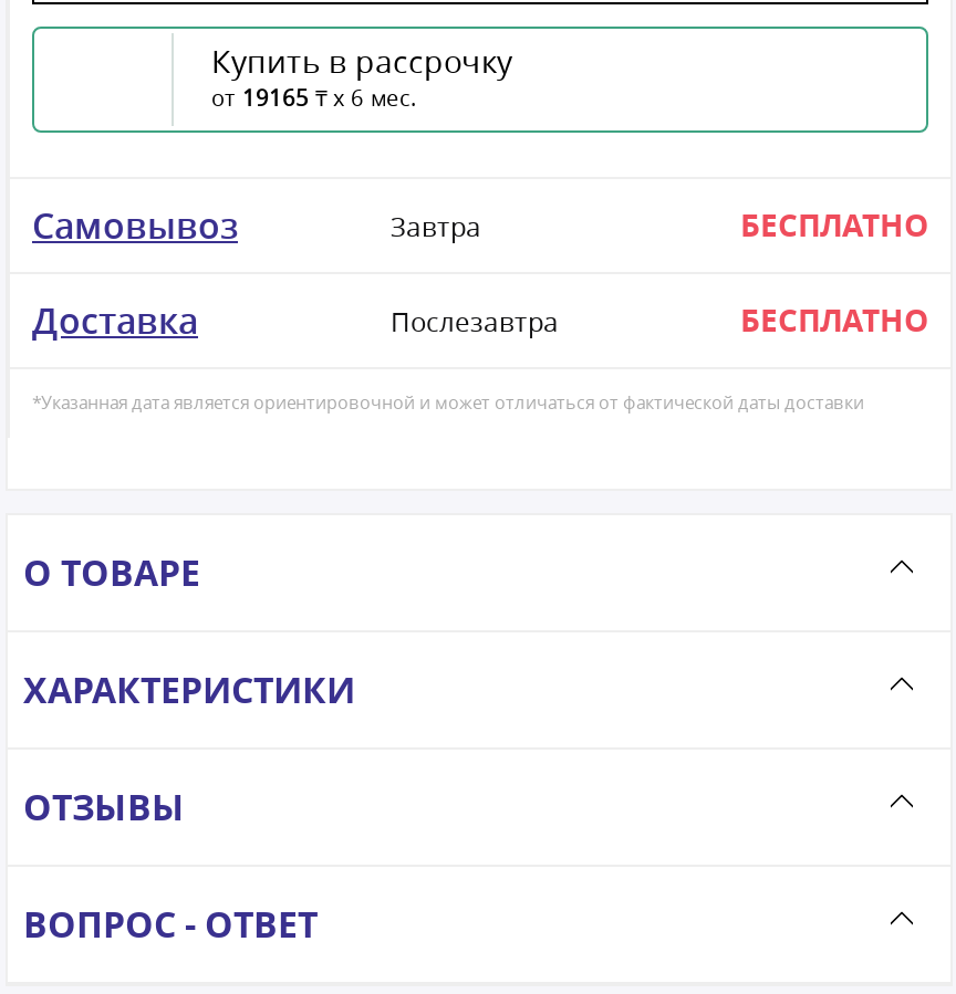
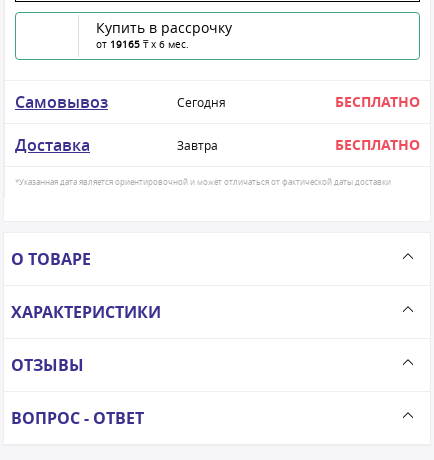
moved down: Завтра

+ Сегодня

- Послезавтра
